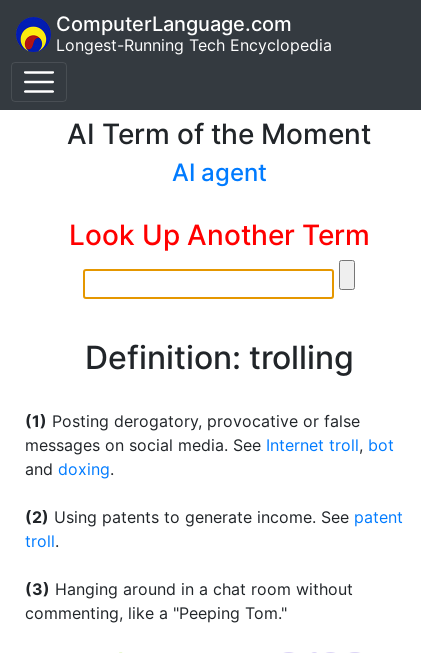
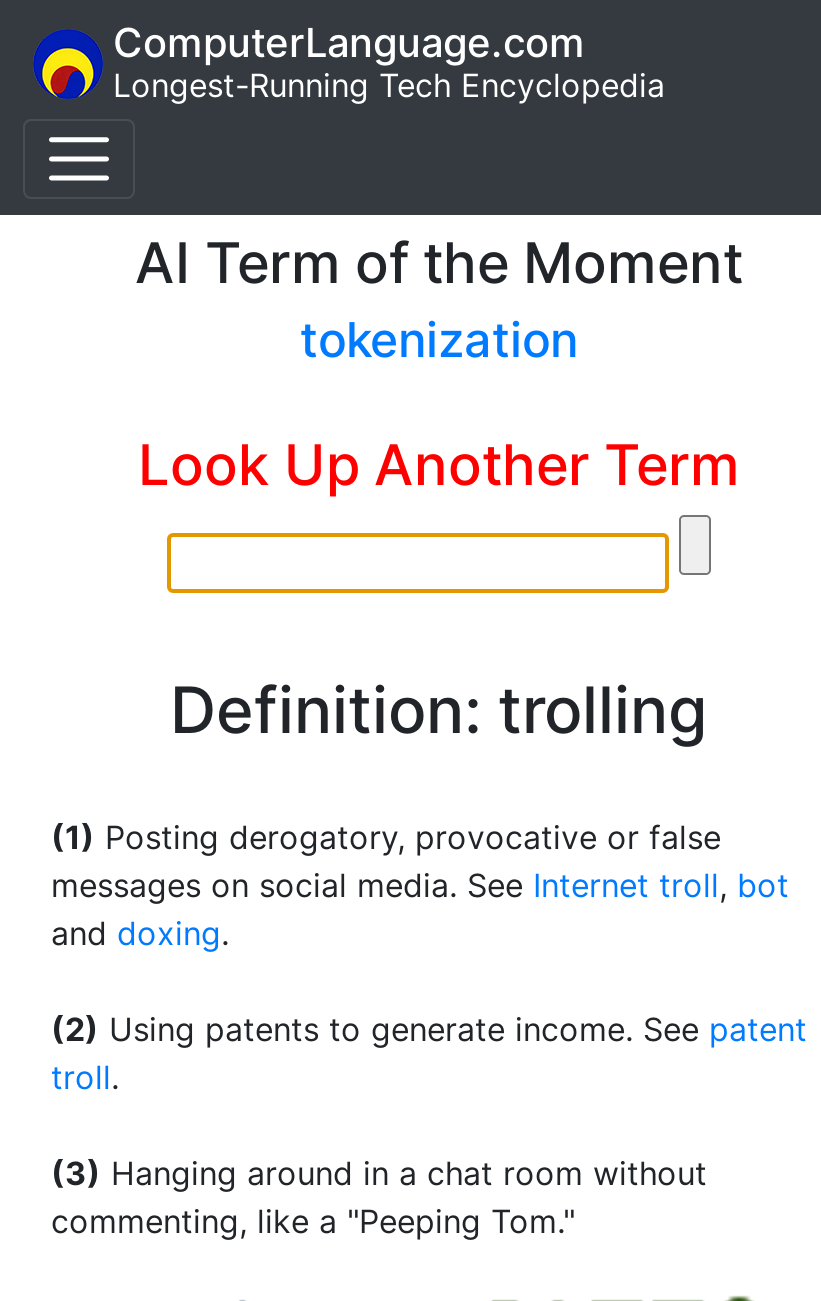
- AI agent
+ tokenization
